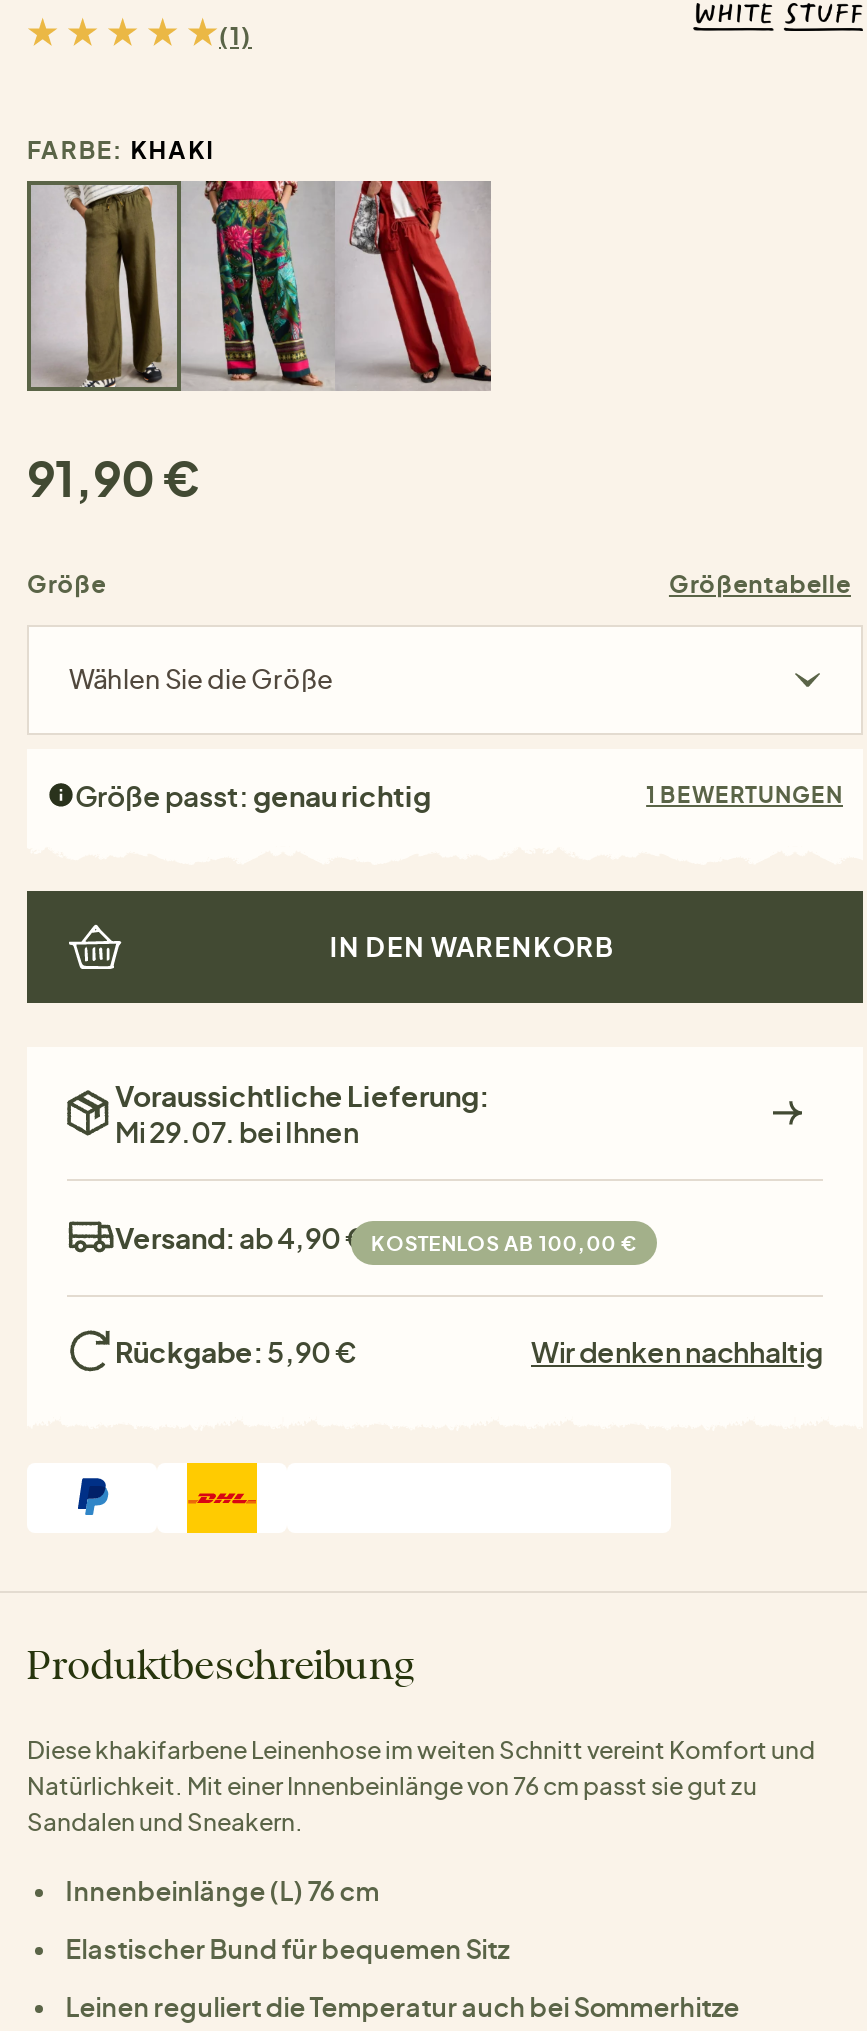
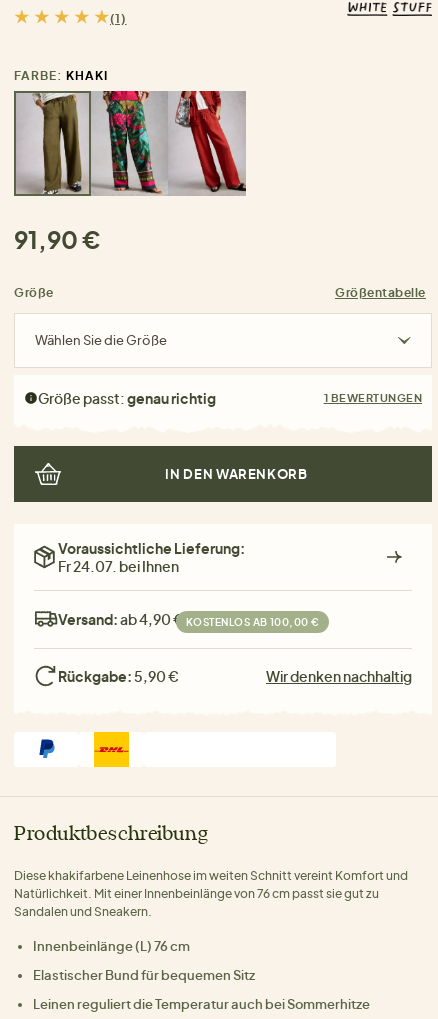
- Mi 29.07. bei Ihnen
+ Fr 24.07. bei Ihnen
